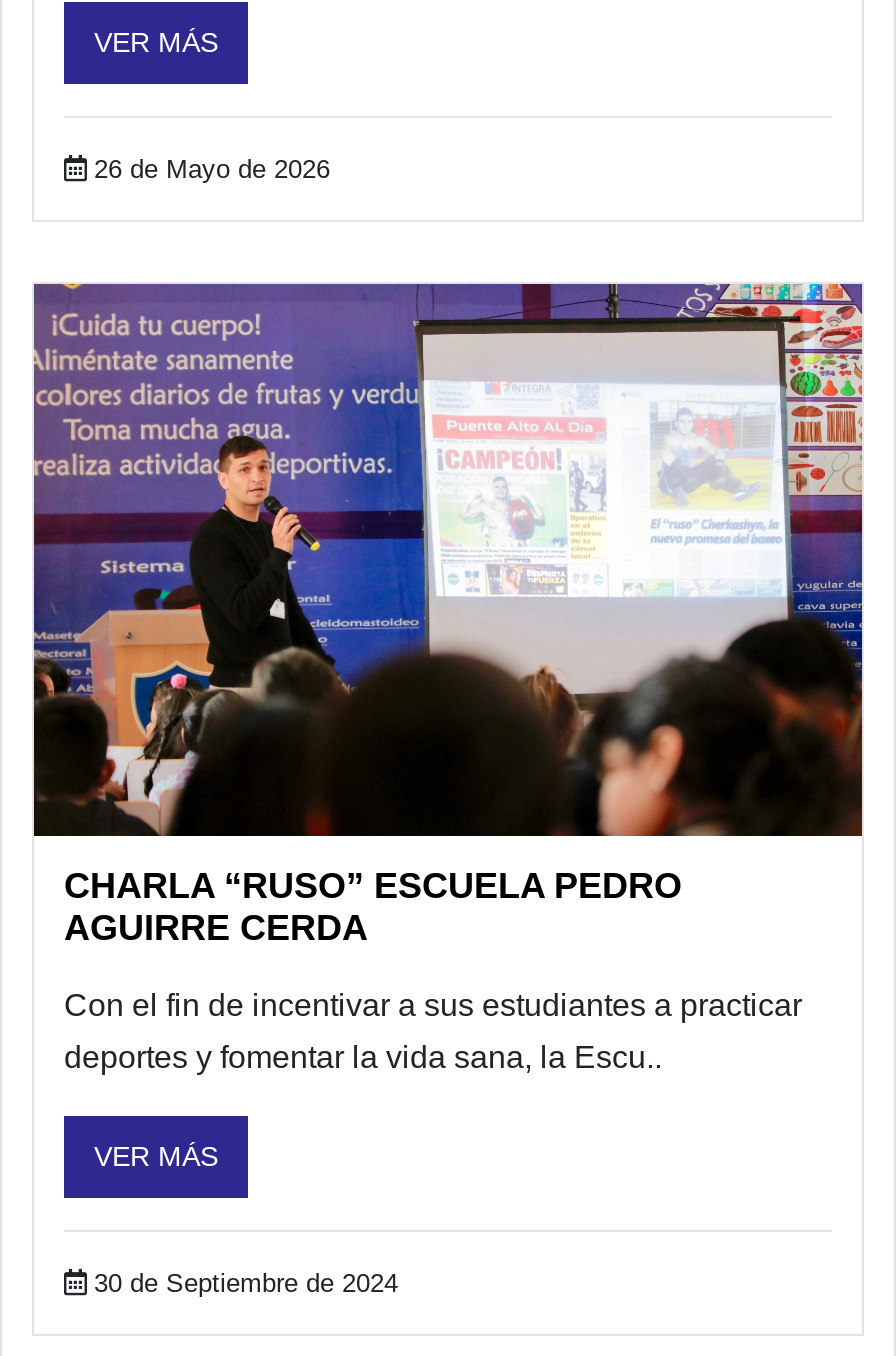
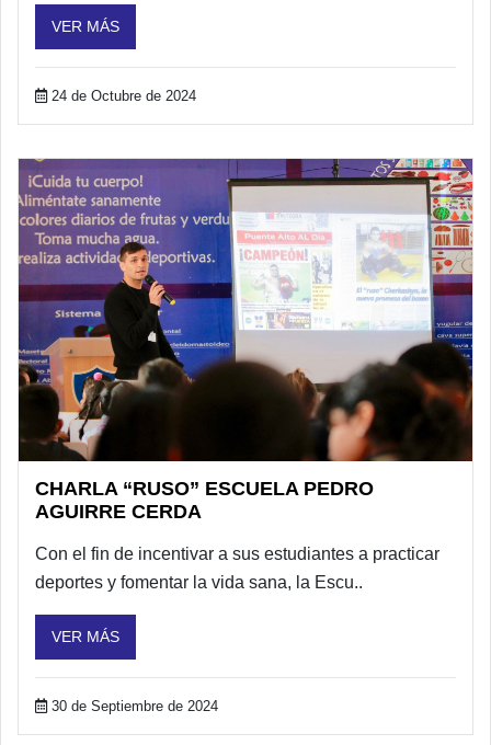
- 26 de Mayo de 2026
+ 24 de Octubre de 2024
